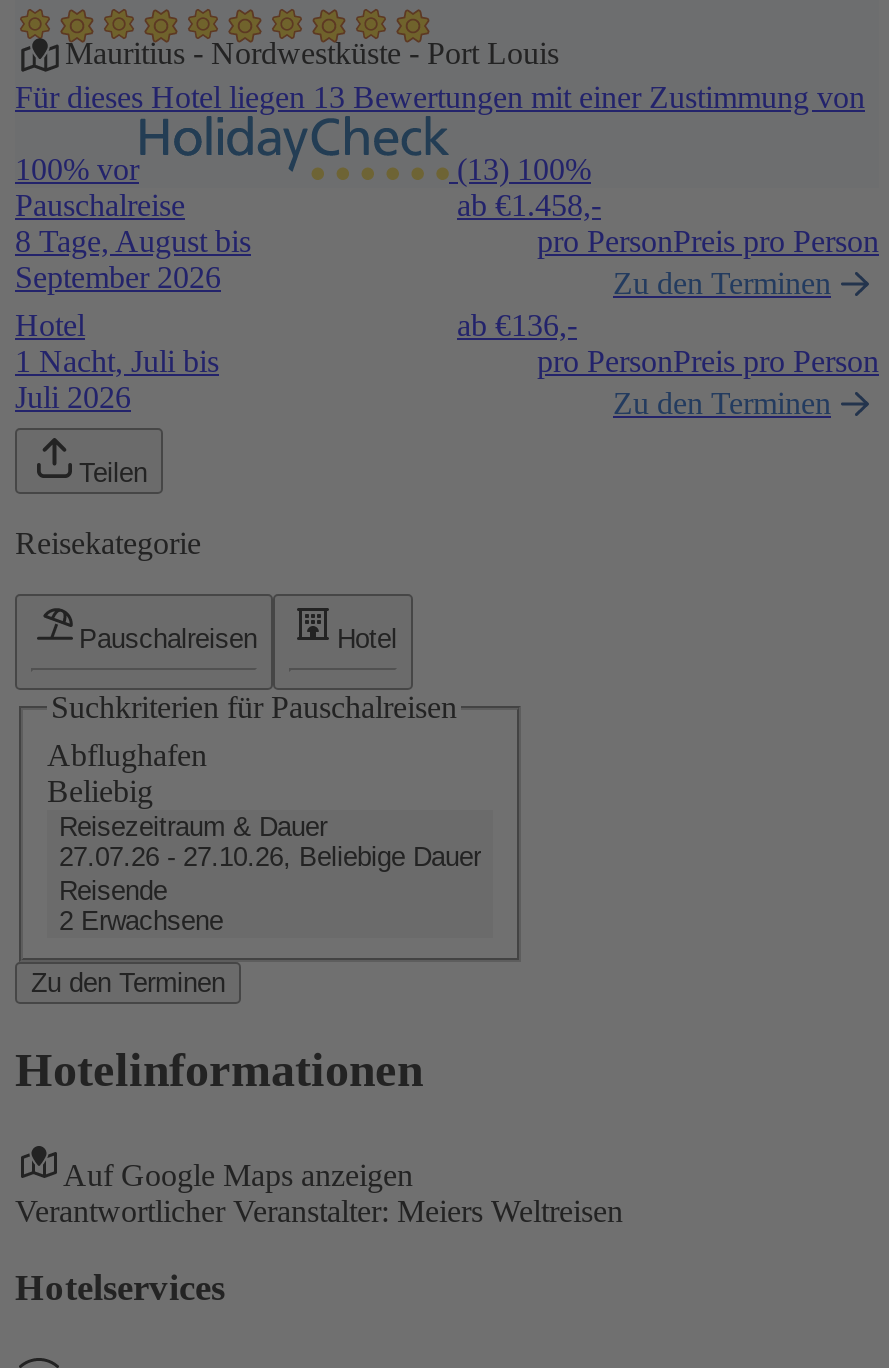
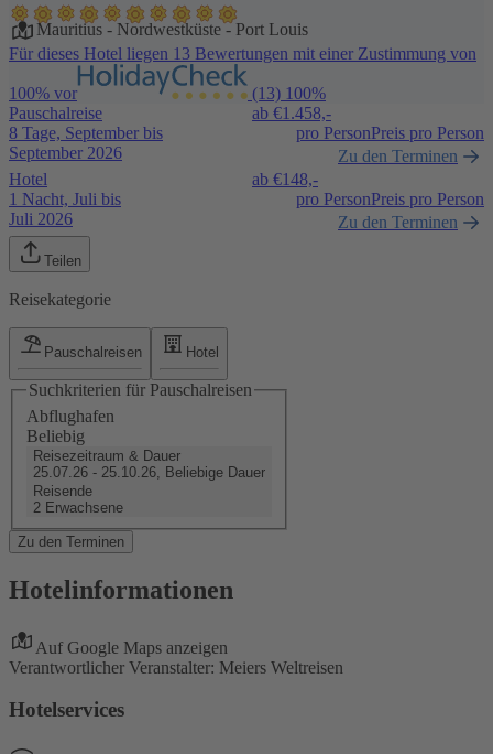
- 8 Tage, August bis
+ 8 Tage, September bis

- ab €136,-
+ ab €148,-

- 27.07.26 - 27.10.26, Beliebige Dauer
+ 25.07.26 - 25.10.26, Beliebige Dauer
